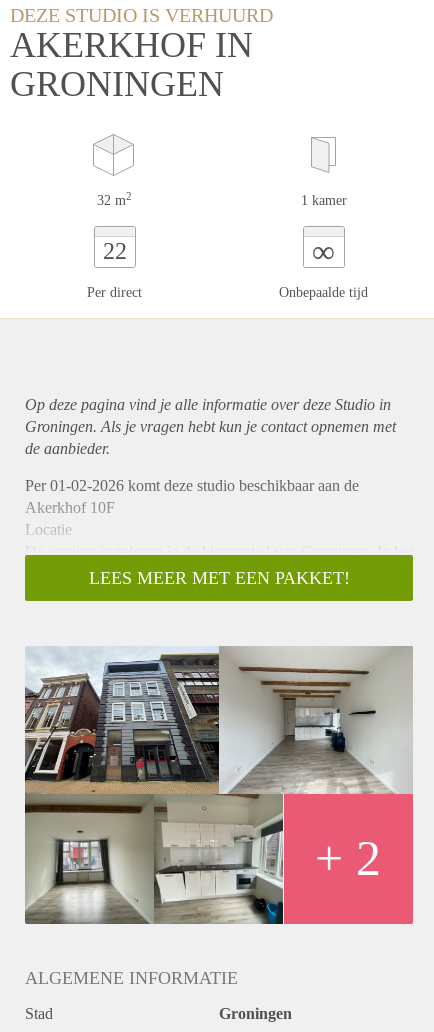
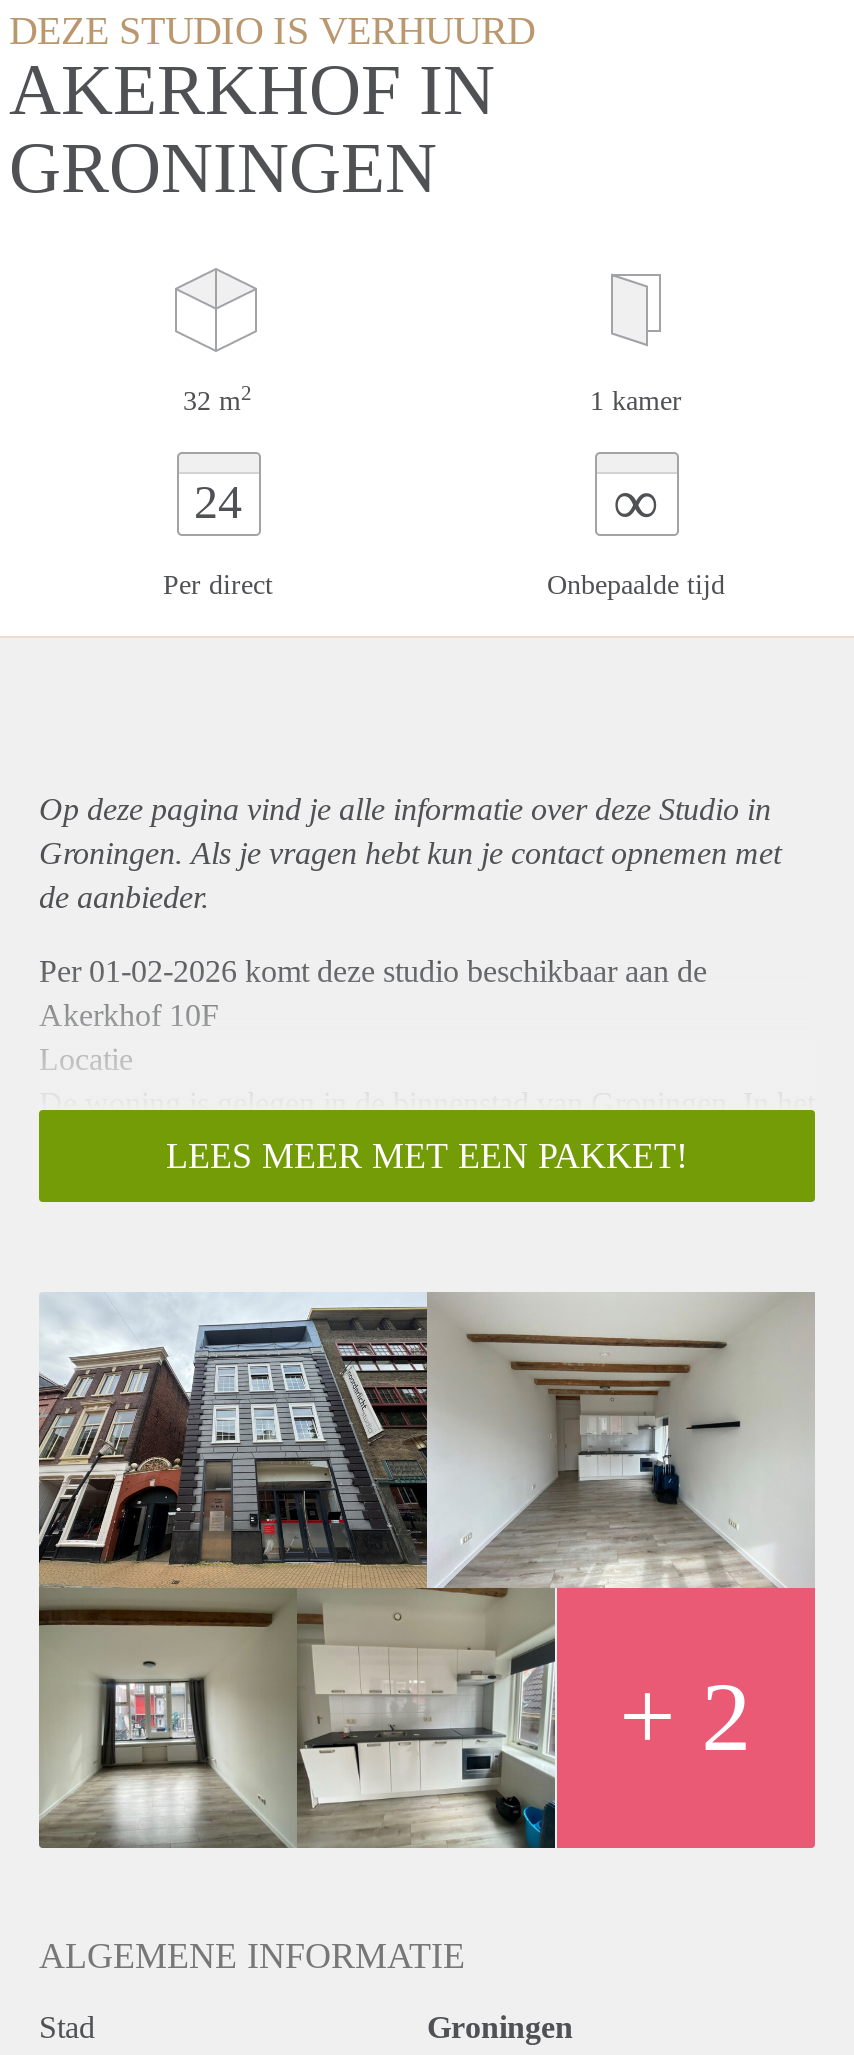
- 22
+ 24
